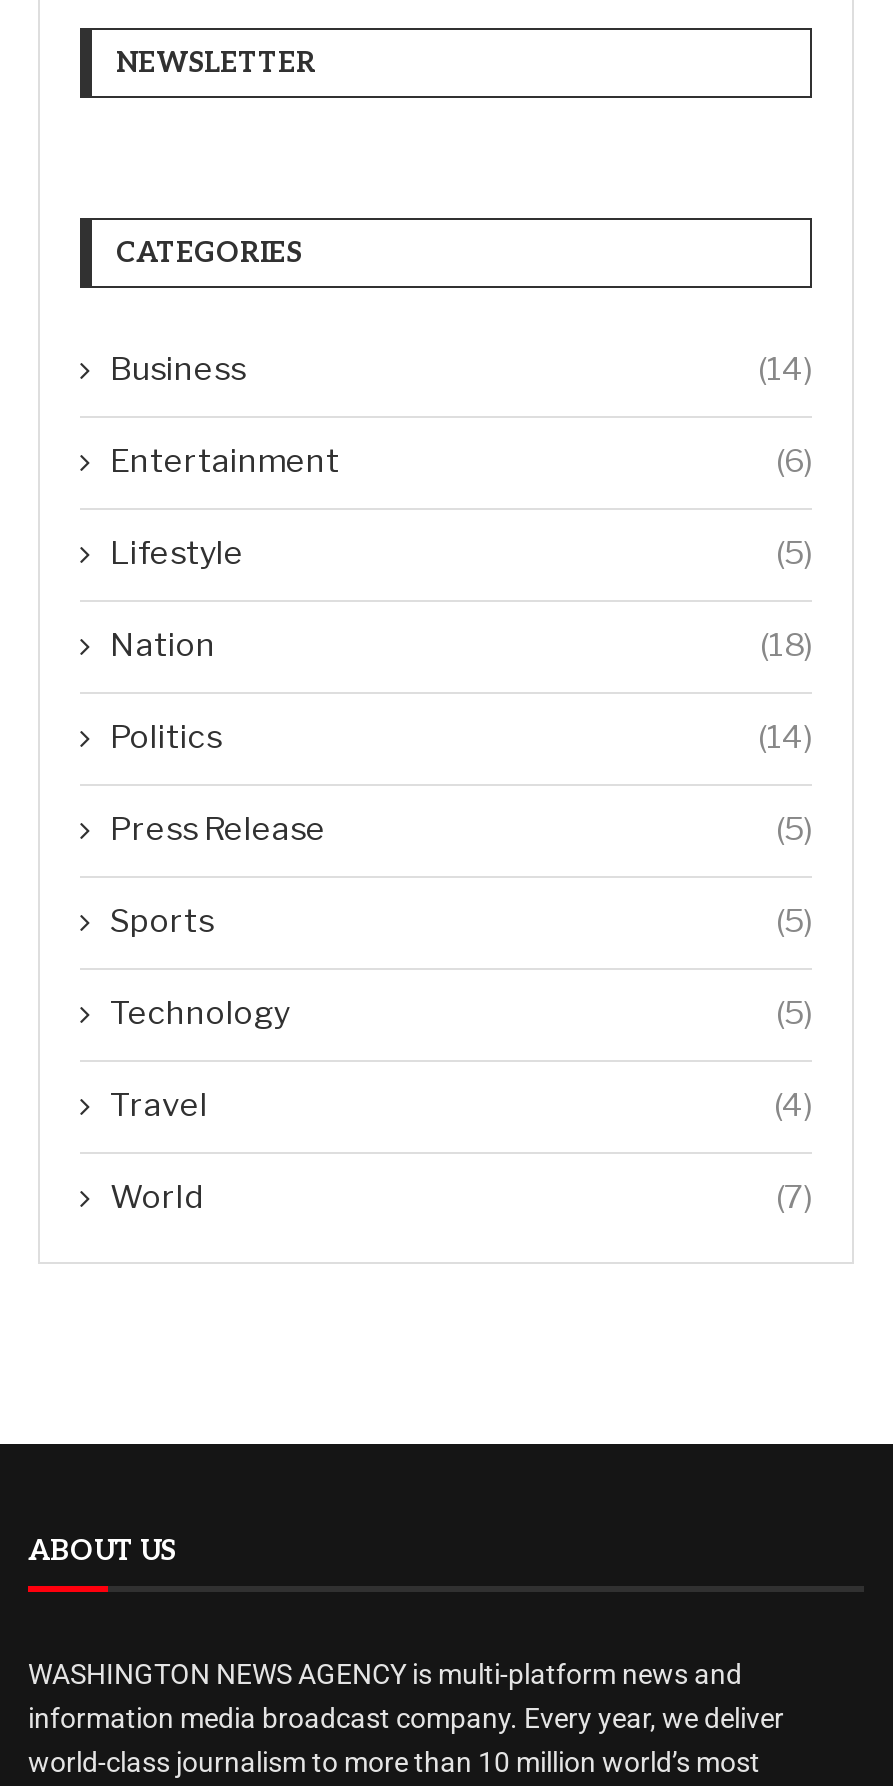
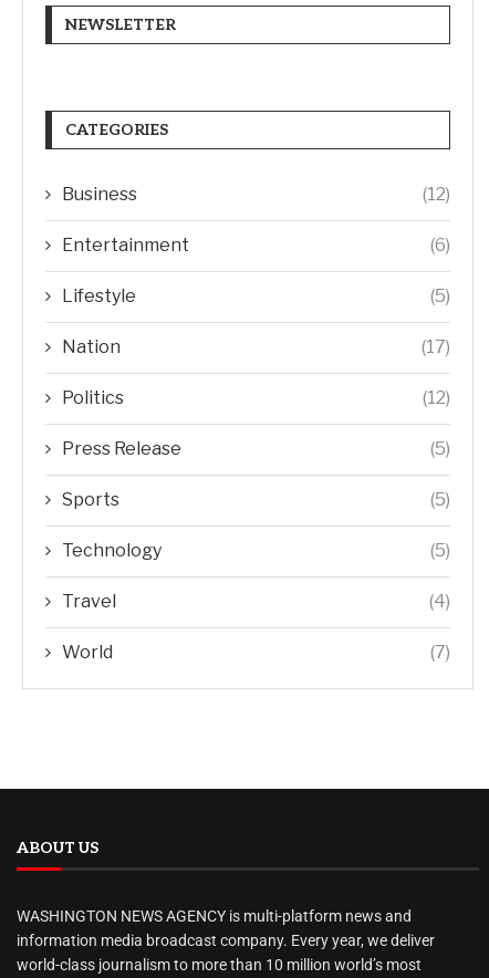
- (14)
+ (12)

- (18)
+ (17)

- (14)
+ (12)
